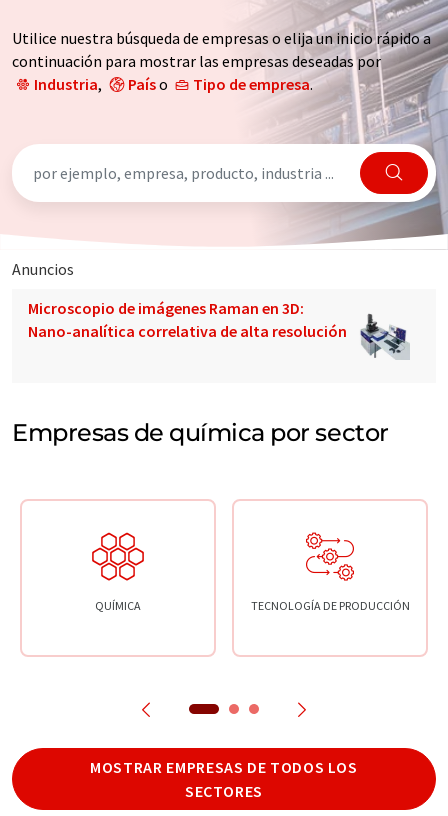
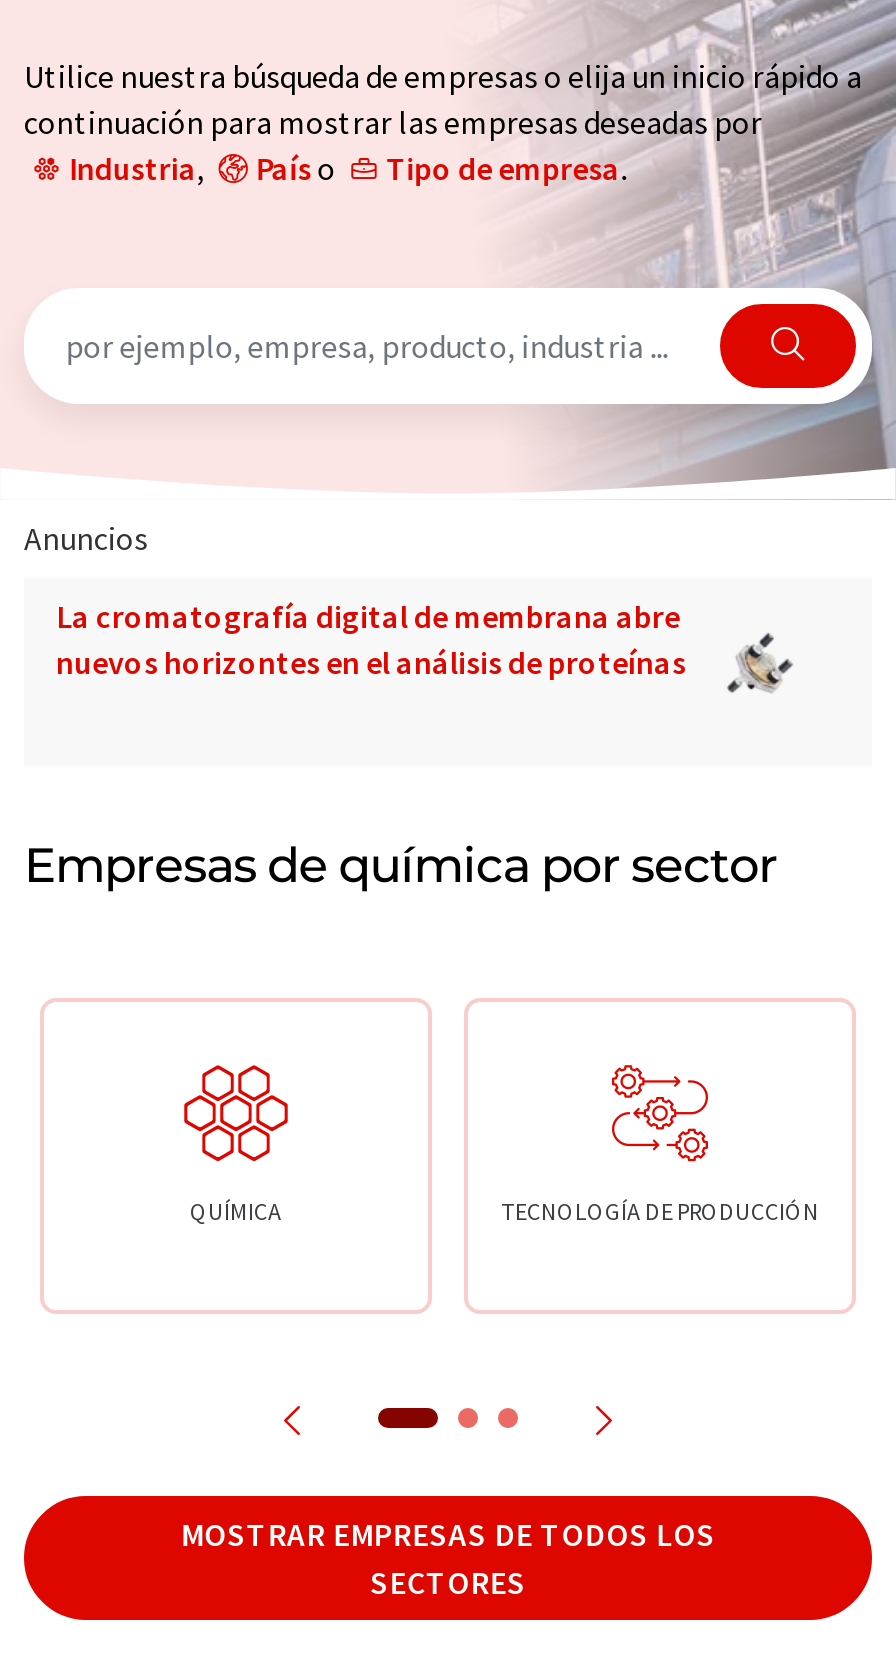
- [image]
- Microscopio de imágenes Raman en 3D:
- Nano-analítica correlativa de alta resolución
+ [image]
+ La cromatografía digital de membrana abre
+ nuevos horizontes en el análisis de proteínas
